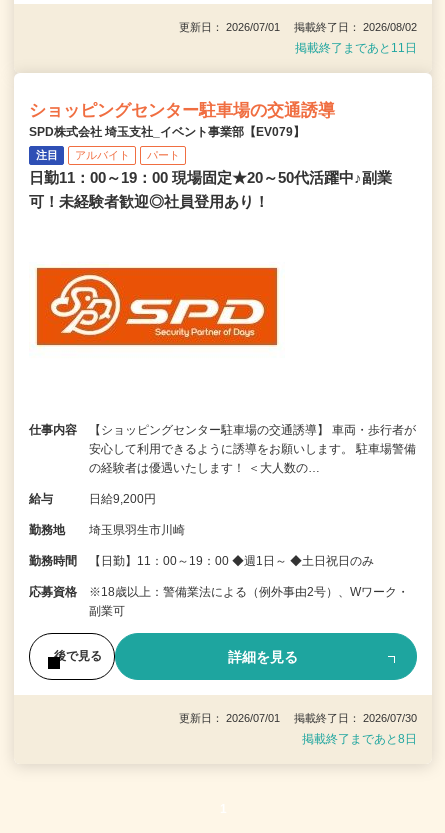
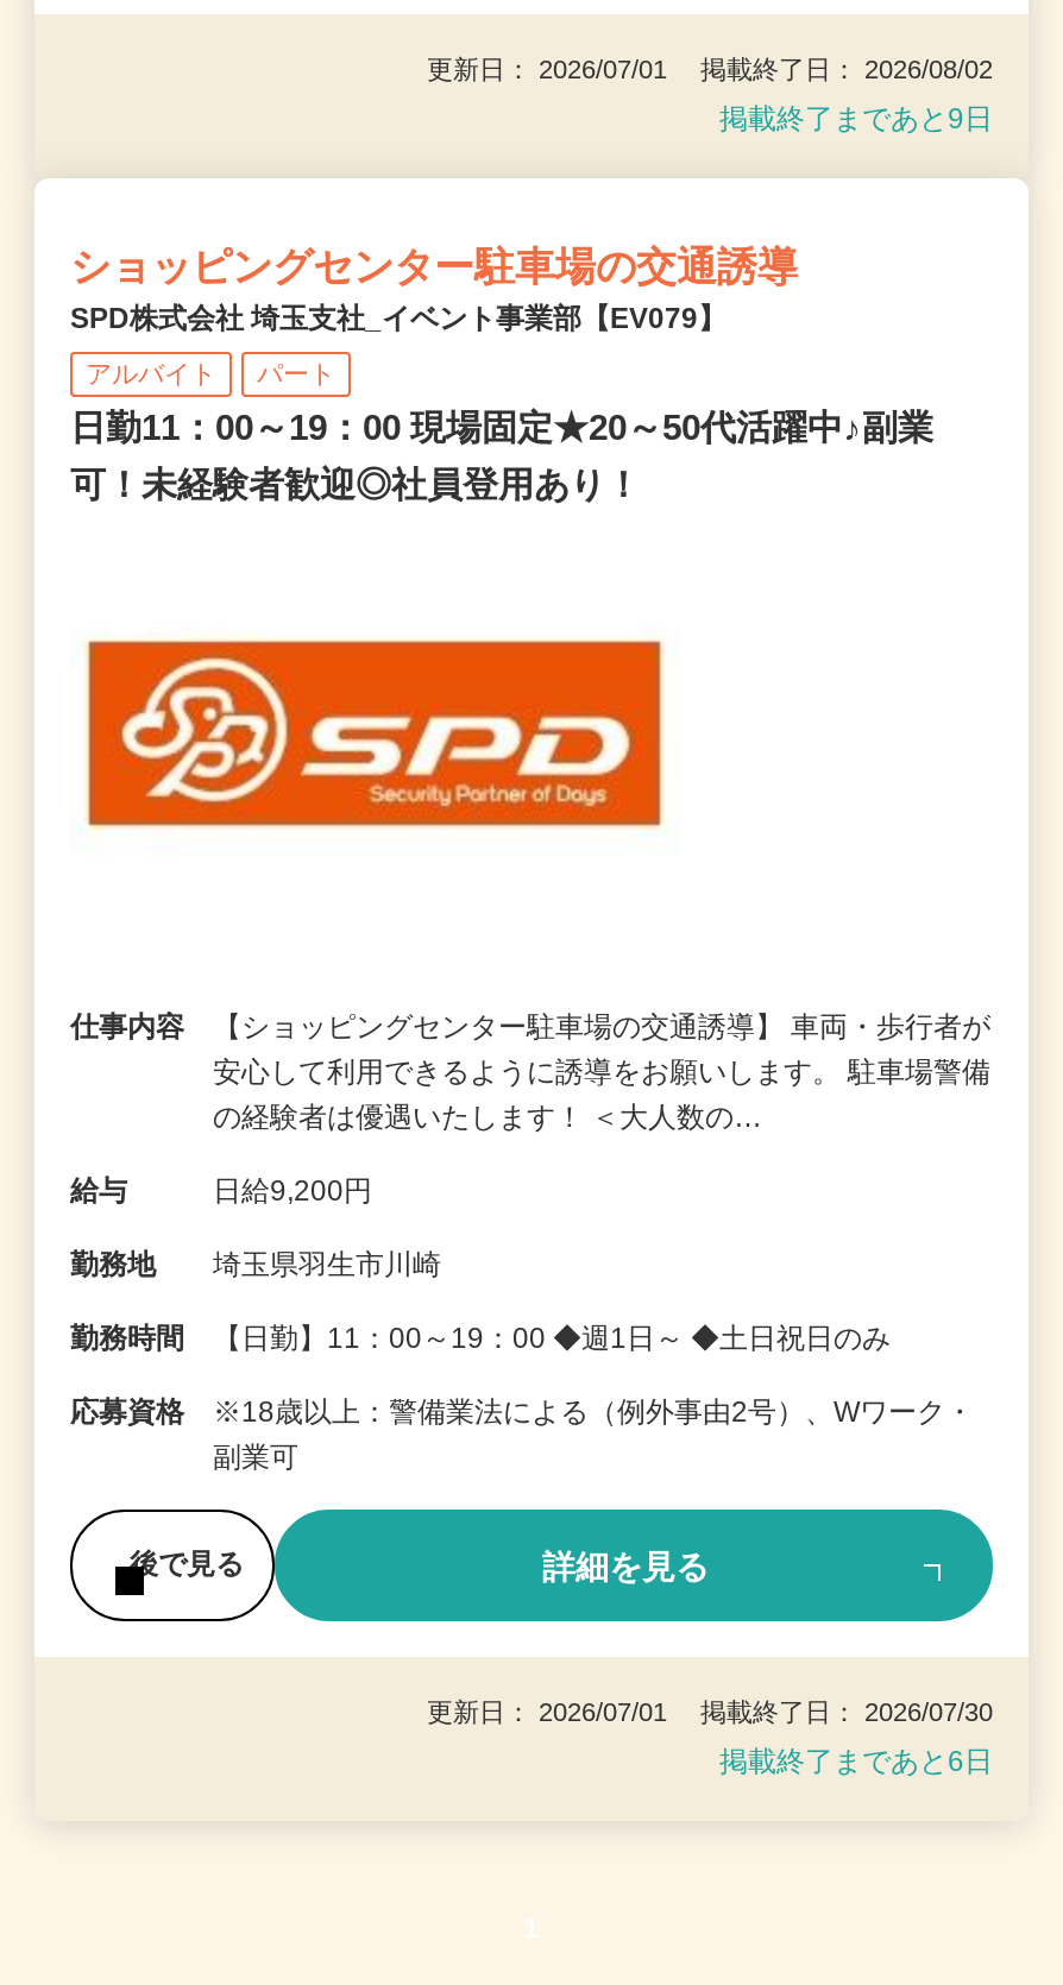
- 掲載終了まであと11日
+ 掲載終了まであと9日

- 注目

- 掲載終了まであと8日
+ 掲載終了まであと6日
